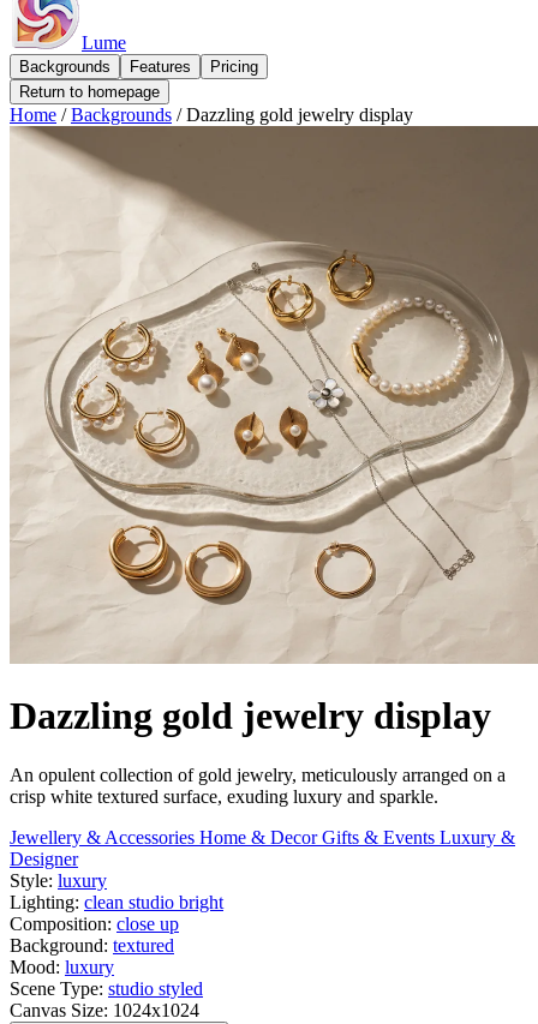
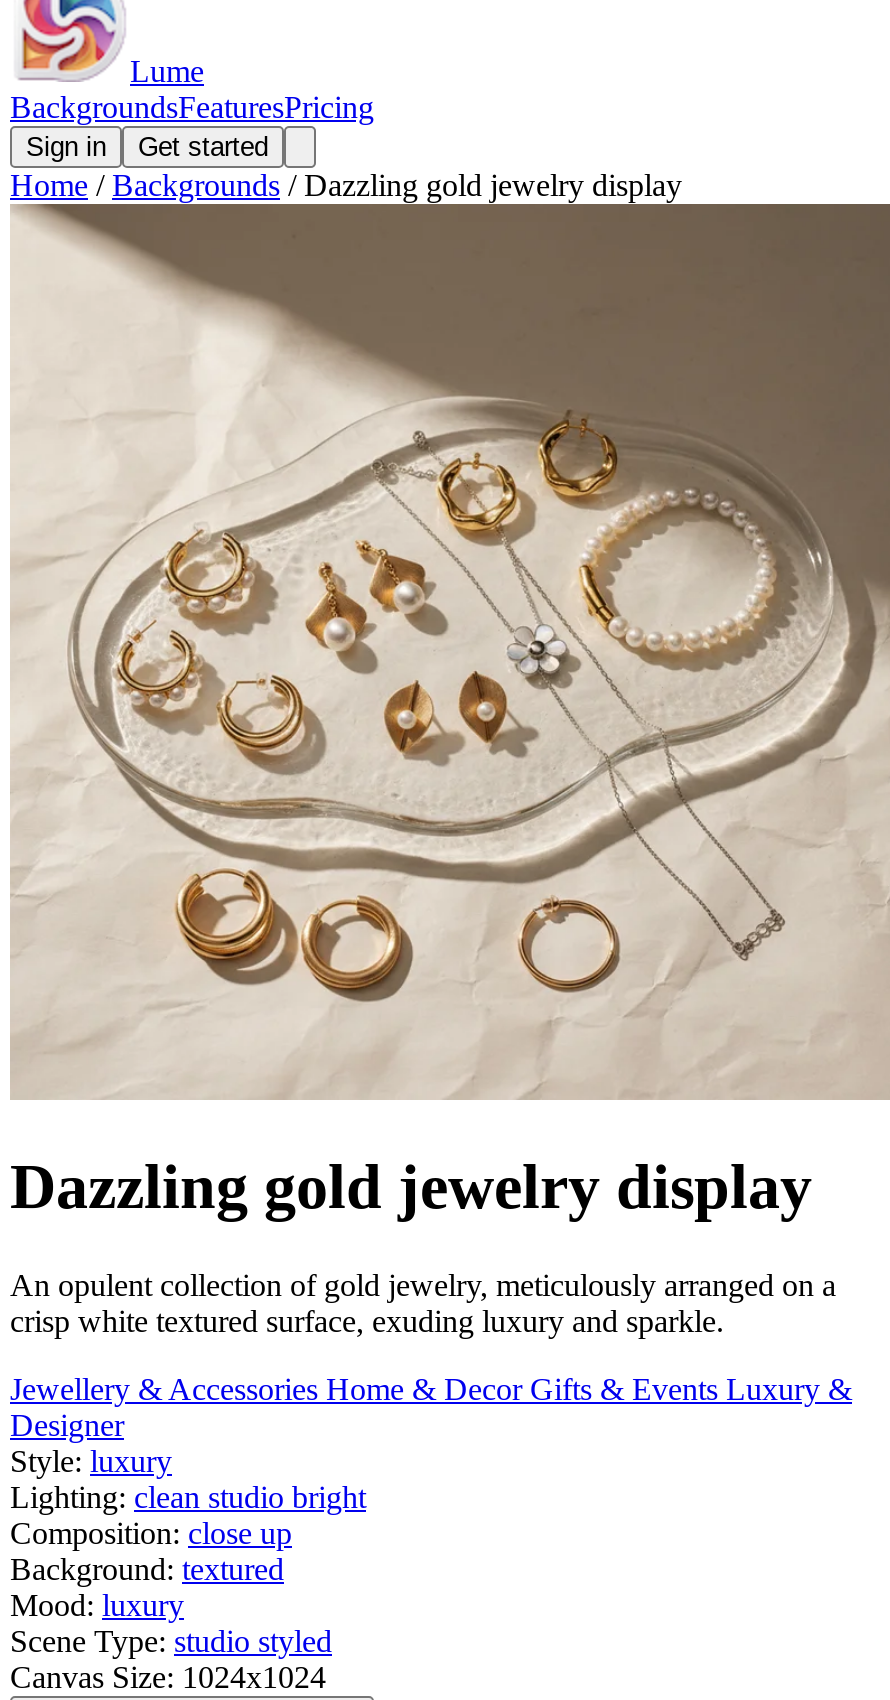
- Backgrounds
- Features
- Pricing
- Return to homepage
+ BackgroundsFeaturesPricing
+ Sign in
+ Get started
